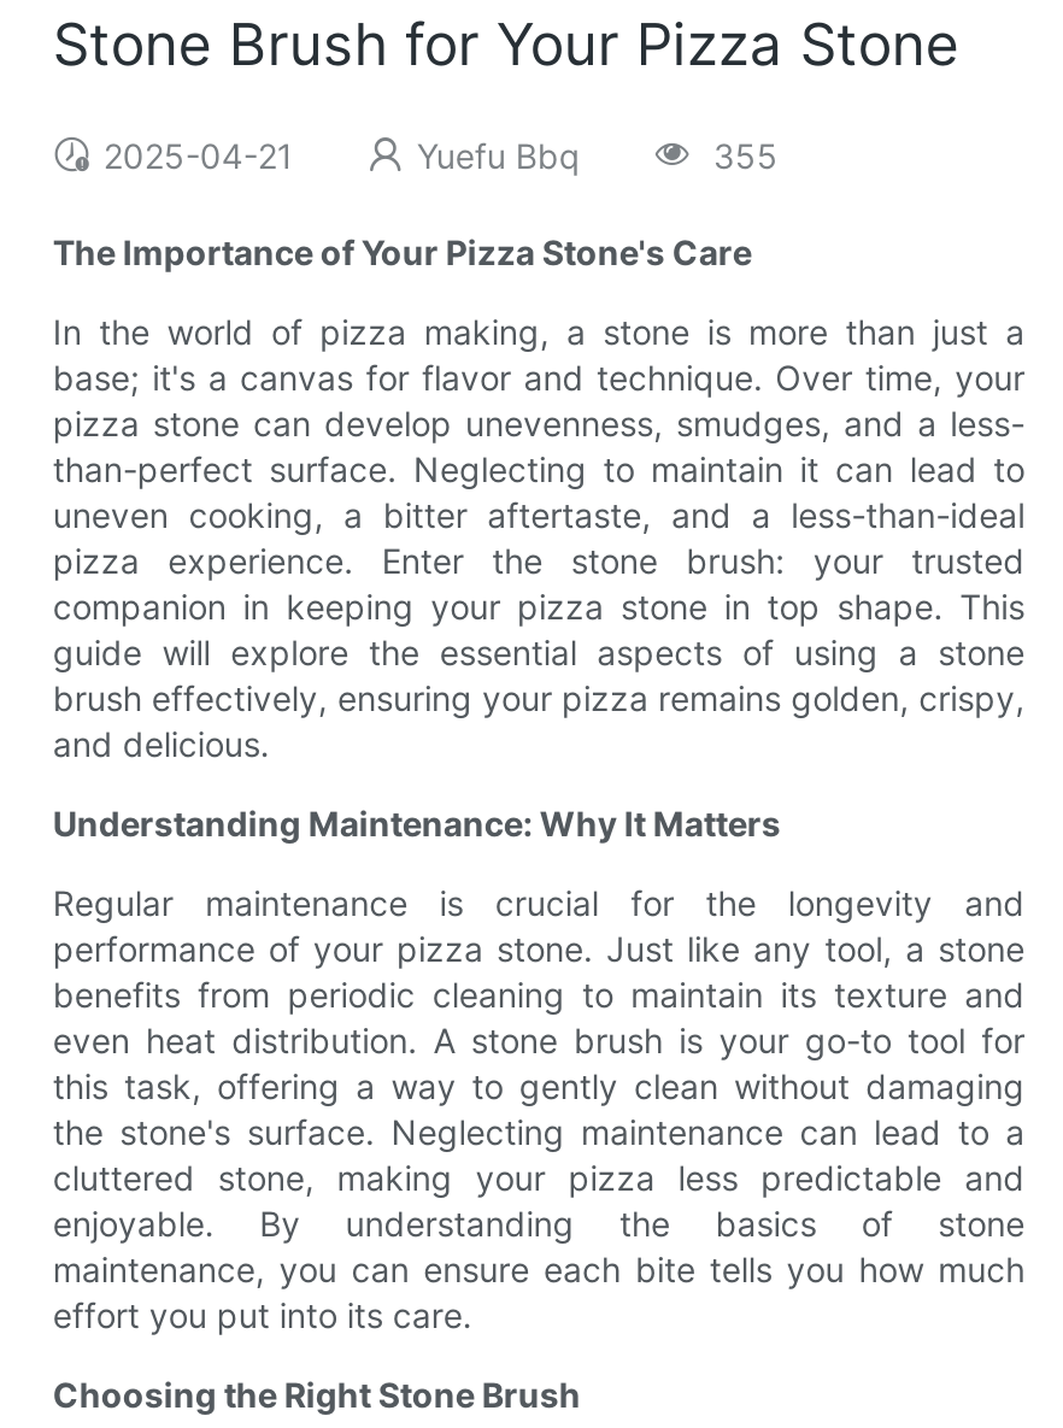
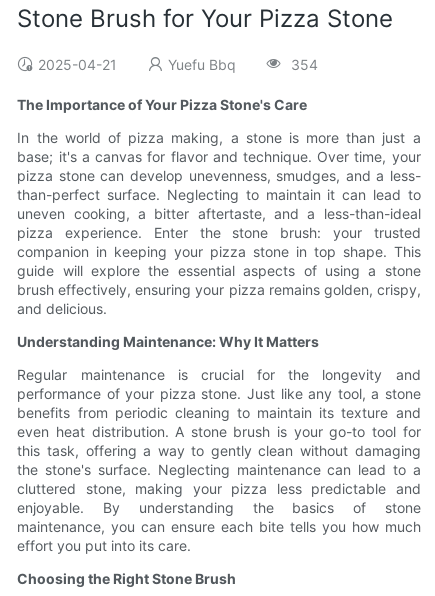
- 355
+ 354
